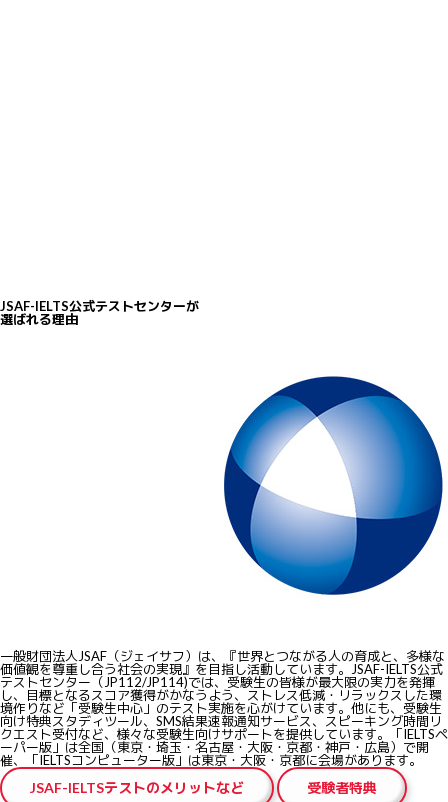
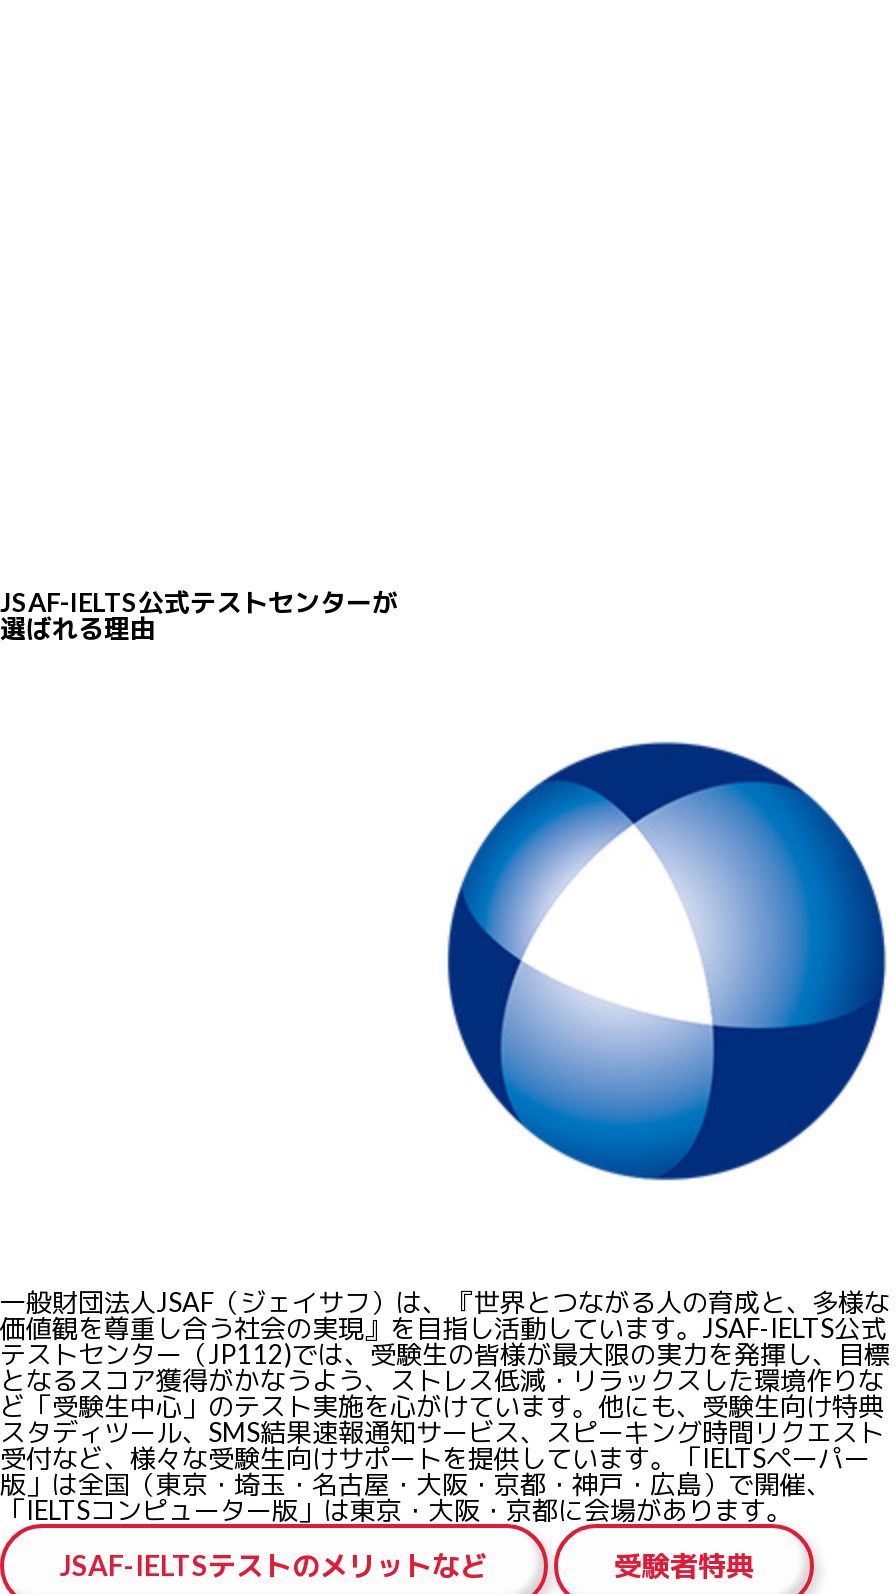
- テストセンター（JP112/JP114)では、受験生の皆様が最大限の実力を発揮
- し、目標となるスコア獲得がかなうよう、ストレス低減・リラックスした環
- 境作りなど「受験生中心」のテスト実施を心がけています。他にも、受験生
- 向け特典スタディツール、SMS結果速報通知サービス、スピーキング時間リ
- クエスト受付など、様々な受験生向けサポートを提供しています。「IELTSペ
- ーパー版」は全国（東京・埼玉・名古屋・大阪・京都・神戸・広島）で開
- 催、「IELTSコンピューター版」は東京・大阪・京都に会場があります。
+ テストセンター（JP112)では、受験生の皆様が最大限の実力を発揮し、目標
+ となるスコア獲得がかなうよう、ストレス低減・リラックスした環境作りな
+ ど「受験生中心」のテスト実施を心がけています。他にも、受験生向け特典
+ スタディツール、SMS結果速報通知サービス、スピーキング時間リクエスト
+ 受付など、様々な受験生向けサポートを提供しています。「IELTSペーパー
+ 版」は全国（東京・埼玉・名古屋・大阪・京都・神戸・広島）で開催、
+ 「IELTSコンピューター版」は東京・大阪・京都に会場があります。
